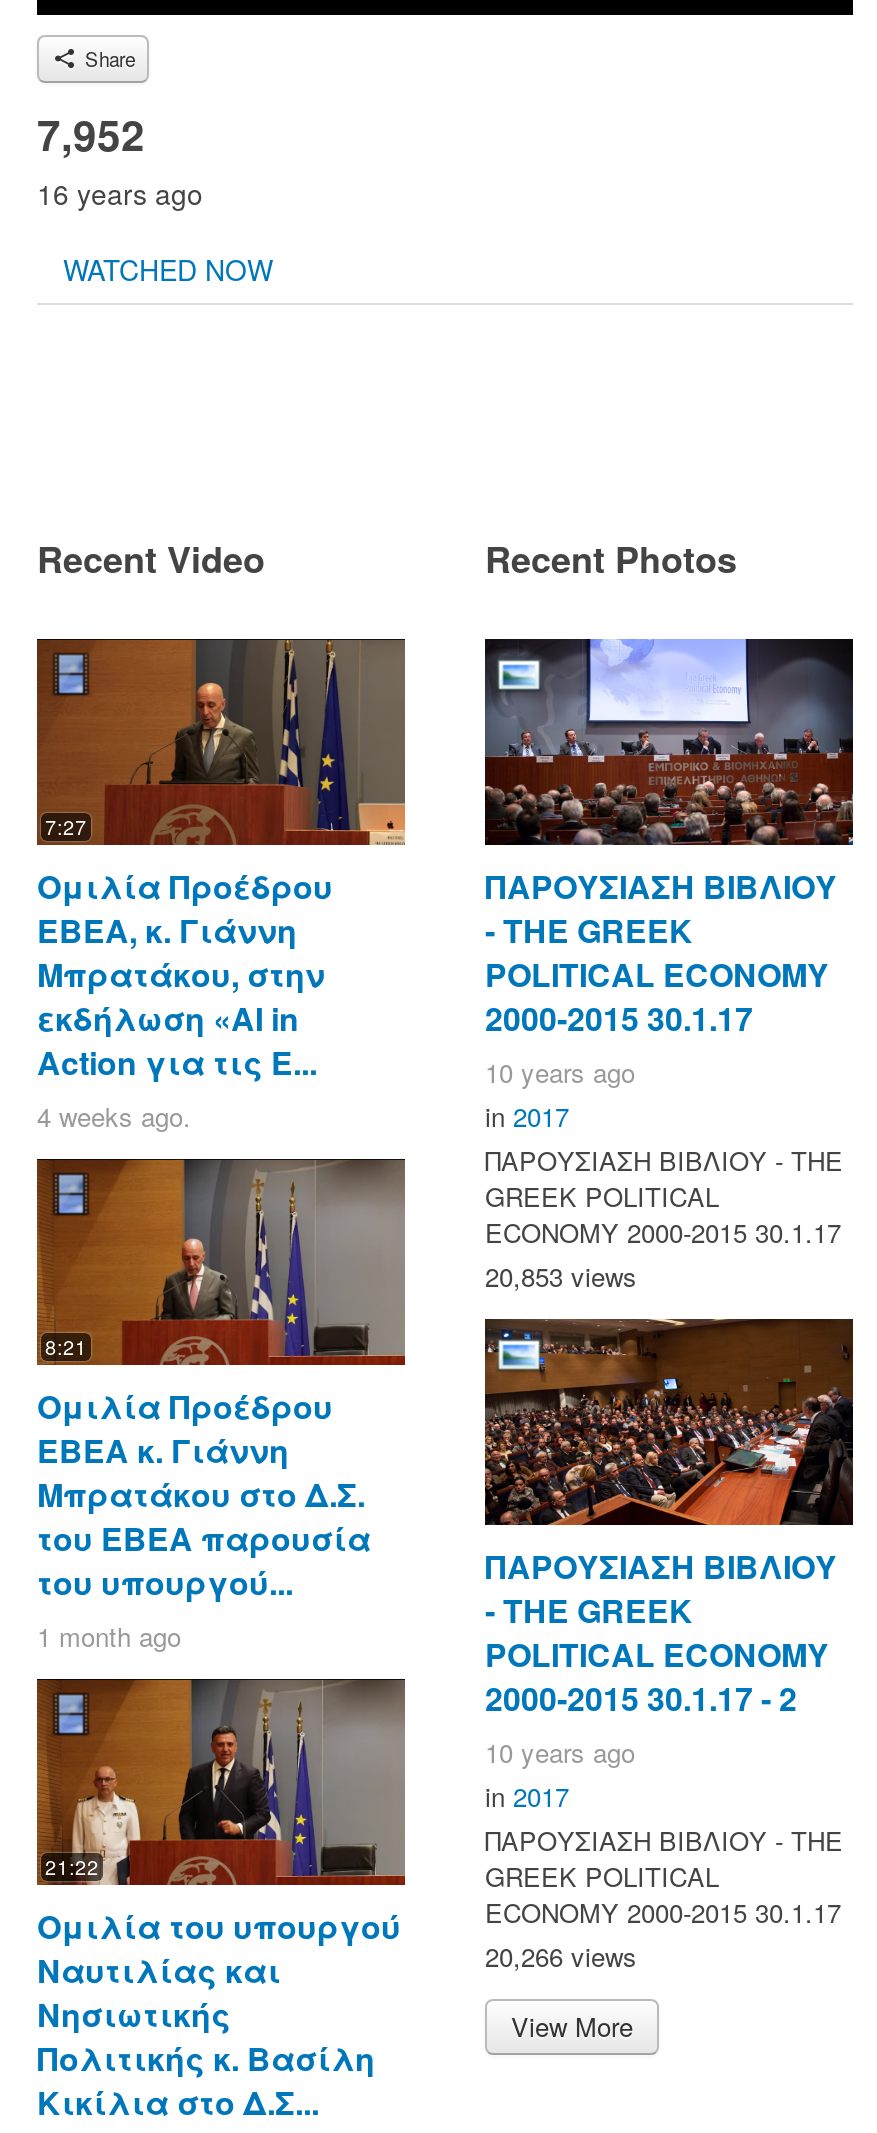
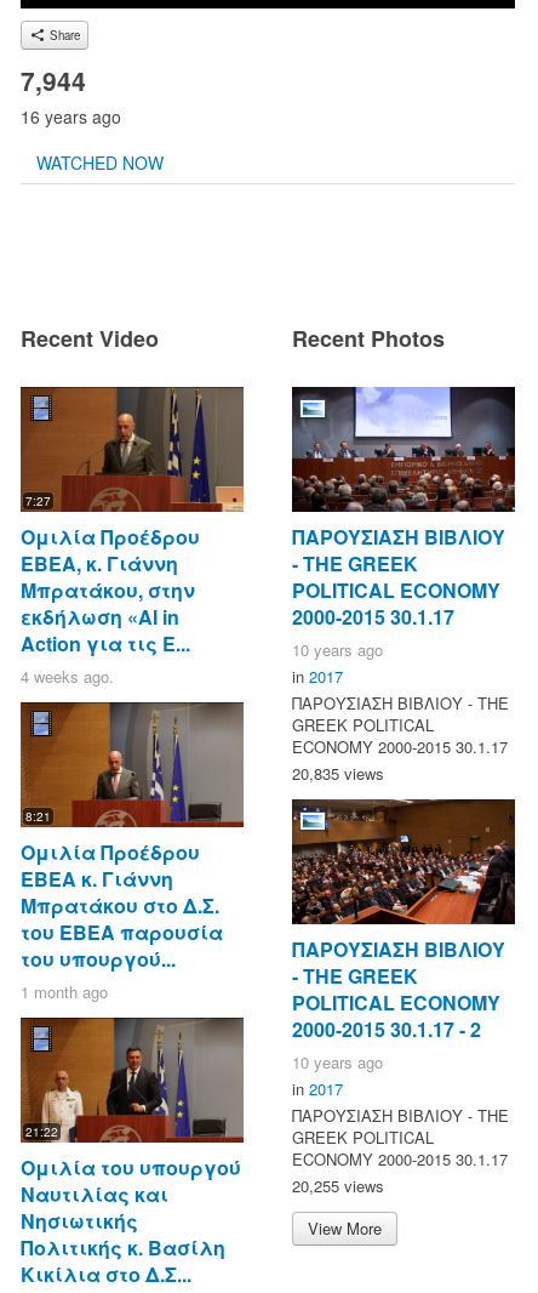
- 7,952
+ 7,944

- 20,853 views
+ 20,835 views

- 20,266 views
+ 20,255 views
